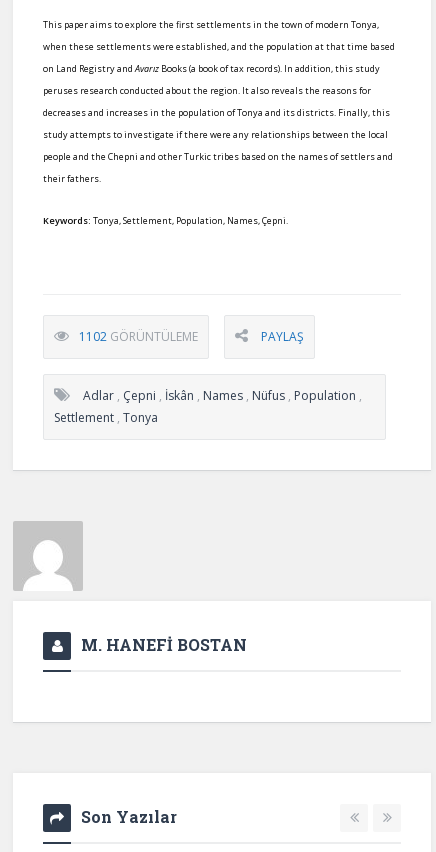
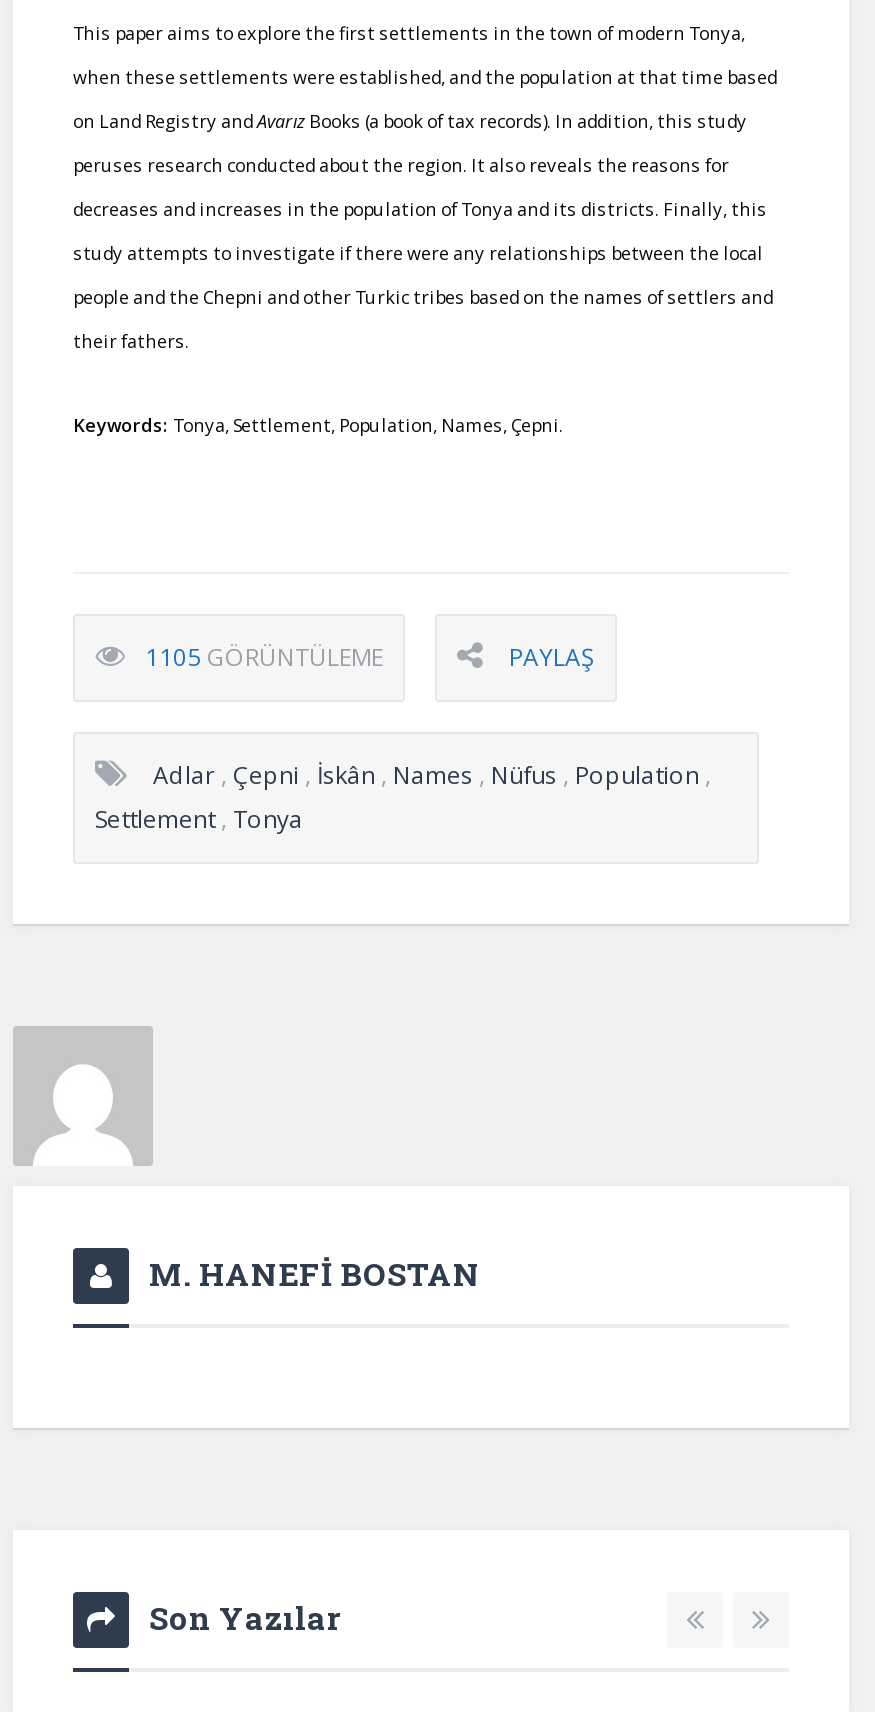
- 1102 GÖRÜNTÜLEME
+ 1105 GÖRÜNTÜLEME
